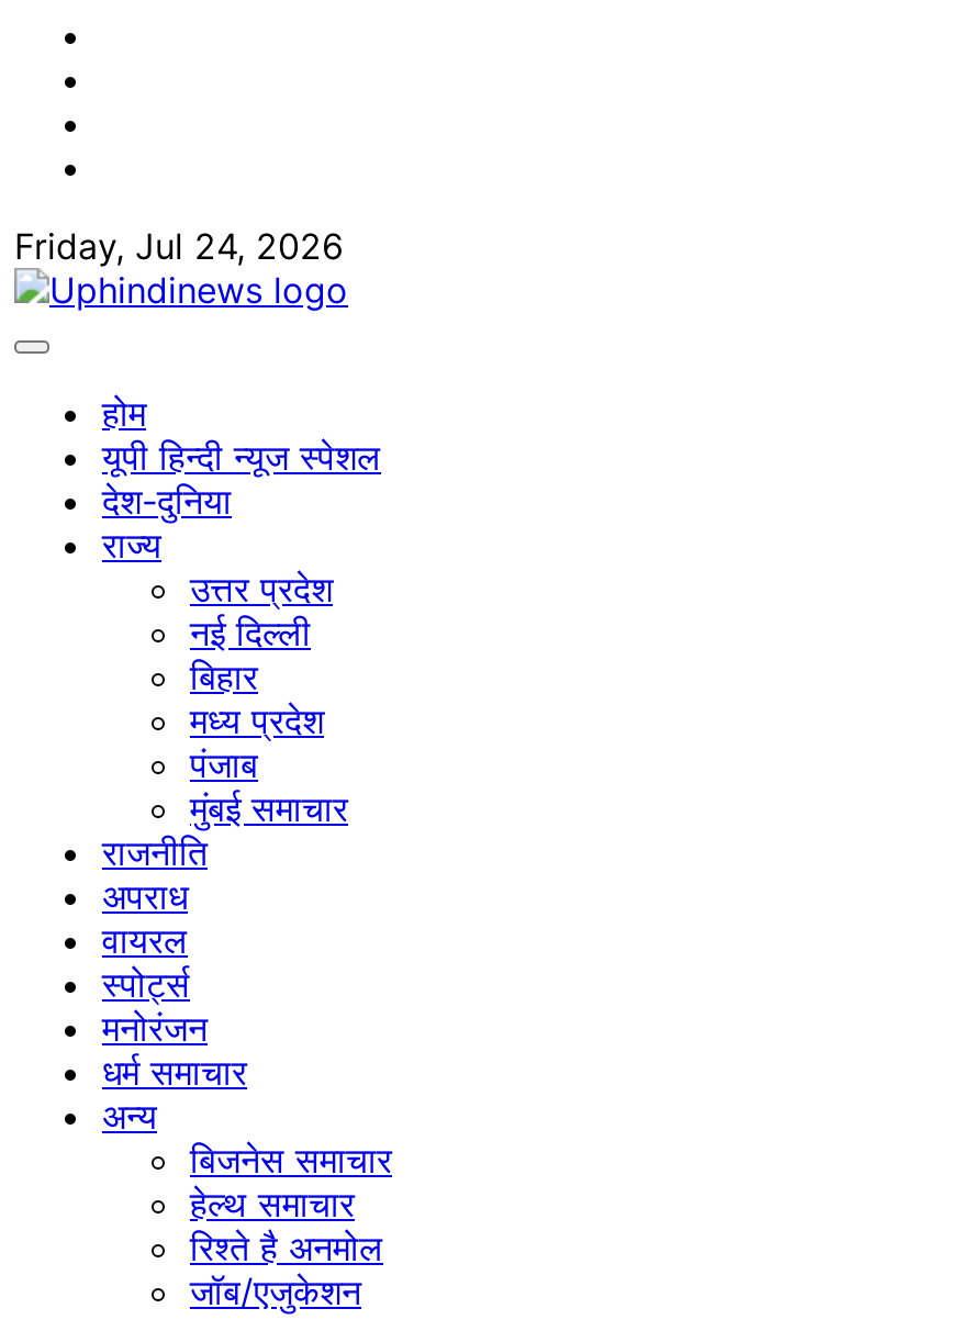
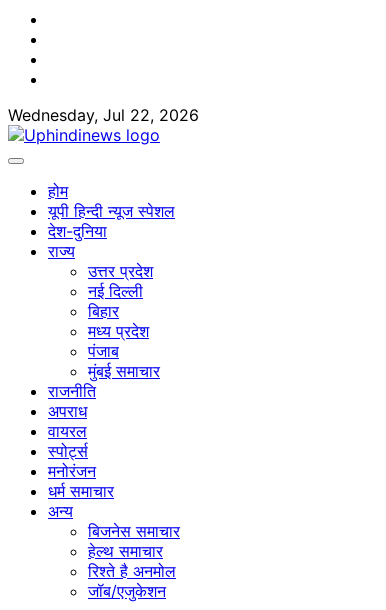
- Friday, Jul 24, 2026
+ Wednesday, Jul 22, 2026
